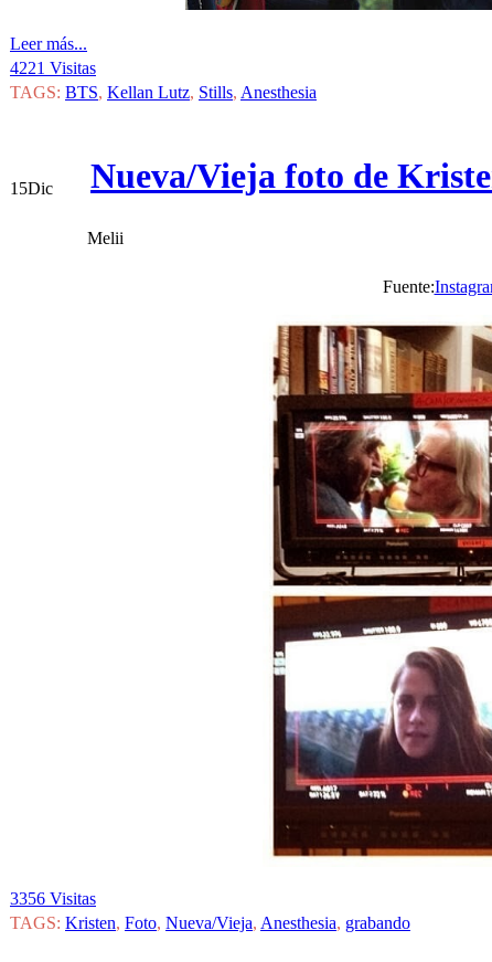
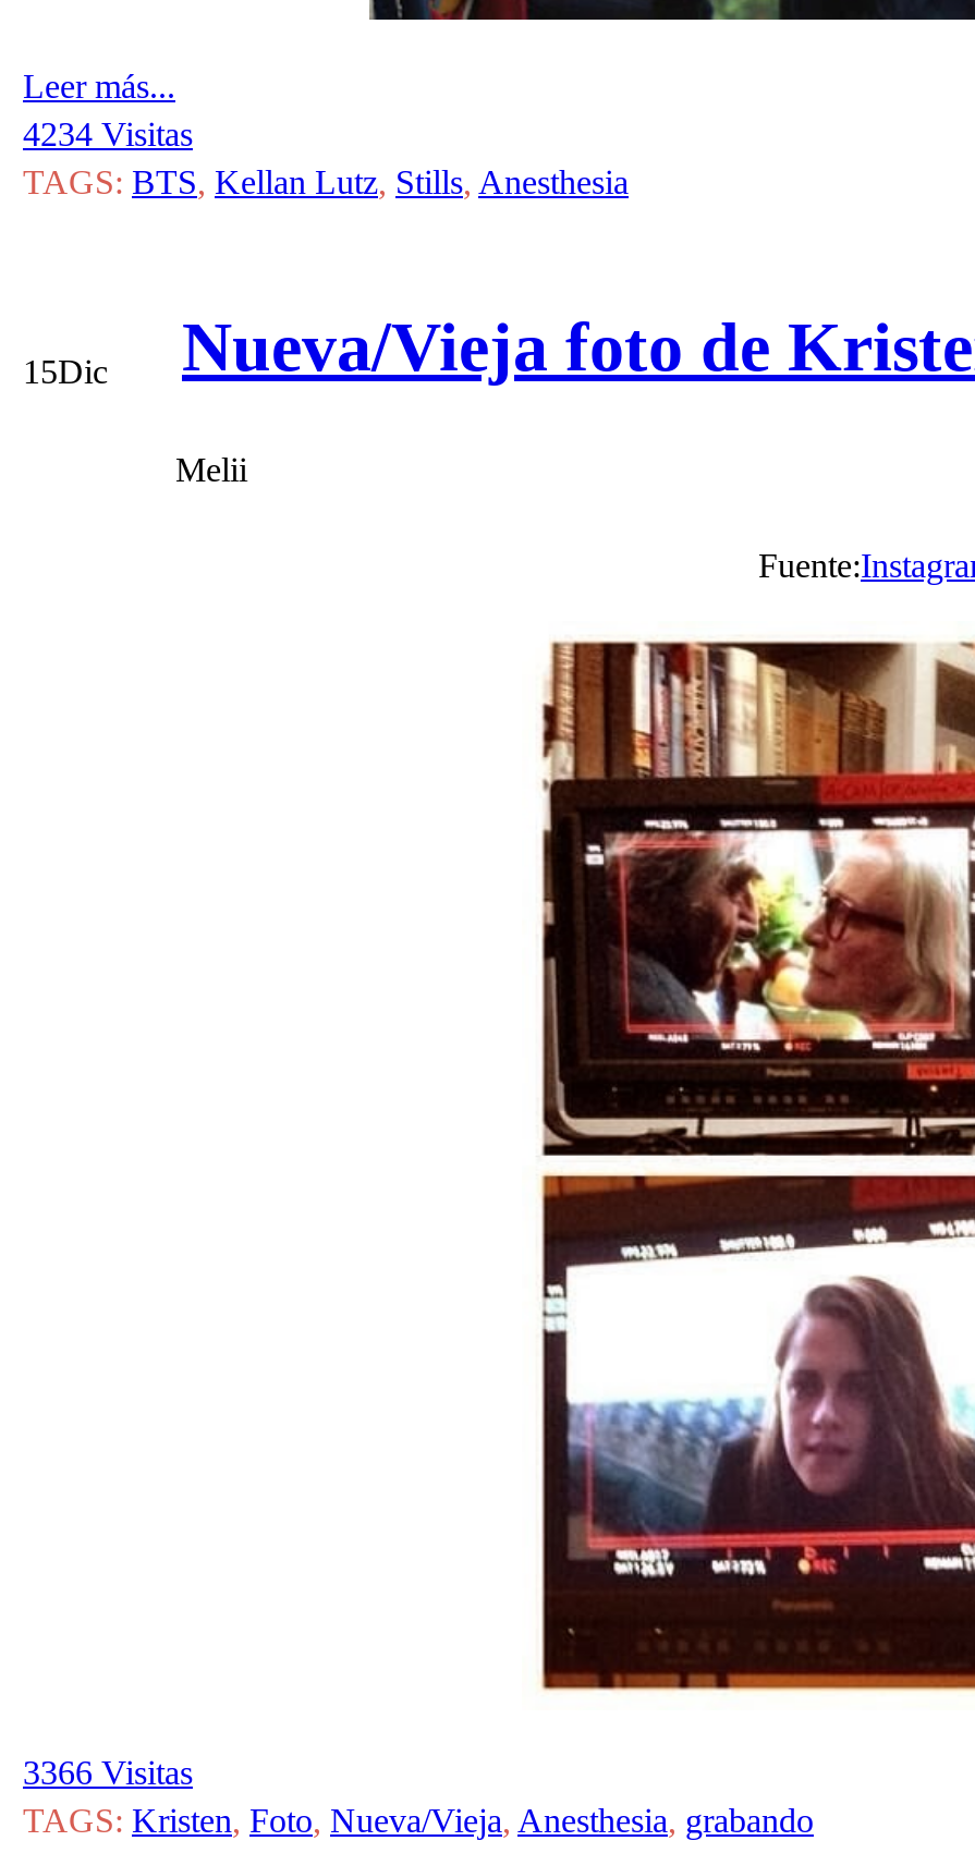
- 4221 Visitas
+ 4234 Visitas

- 3356 Visitas
+ 3366 Visitas
